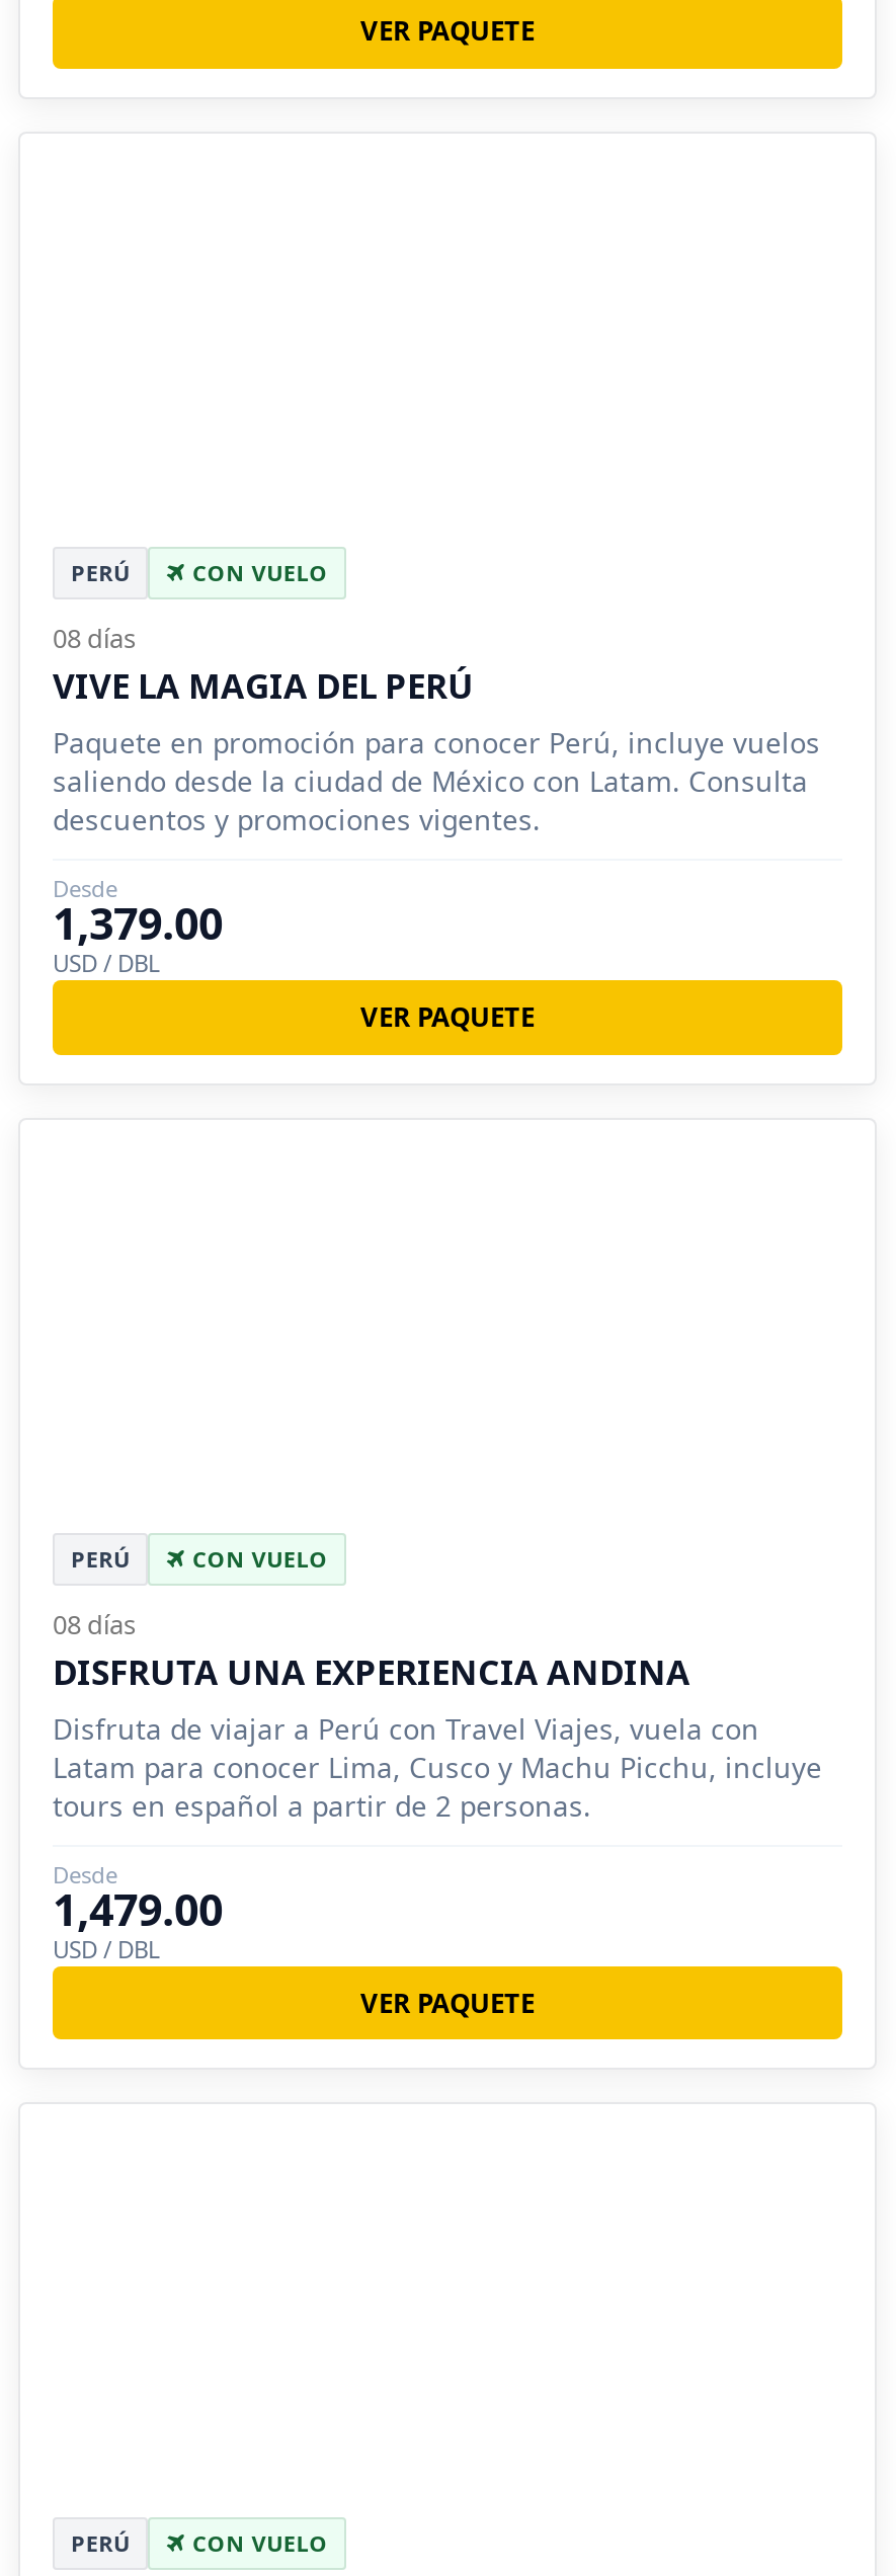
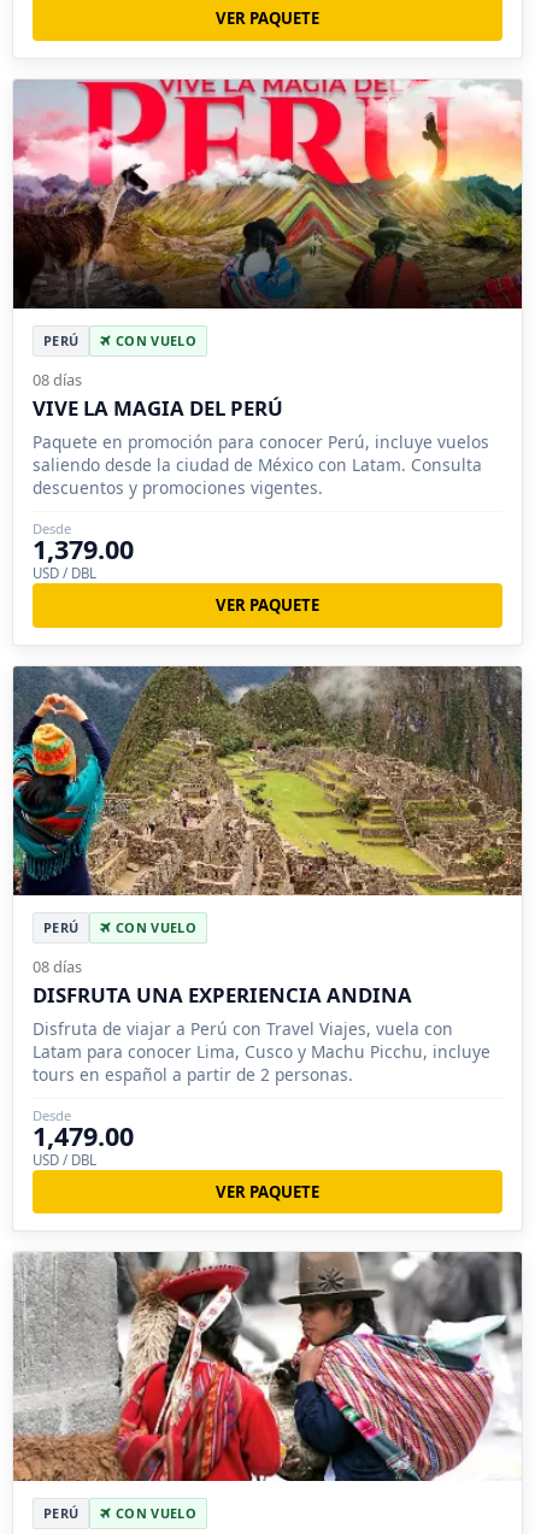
+ [image]

+ [image]

+ [image]
